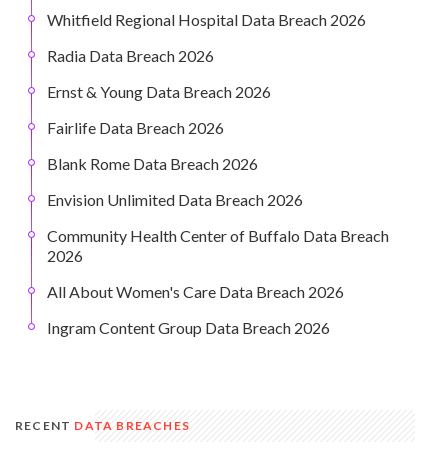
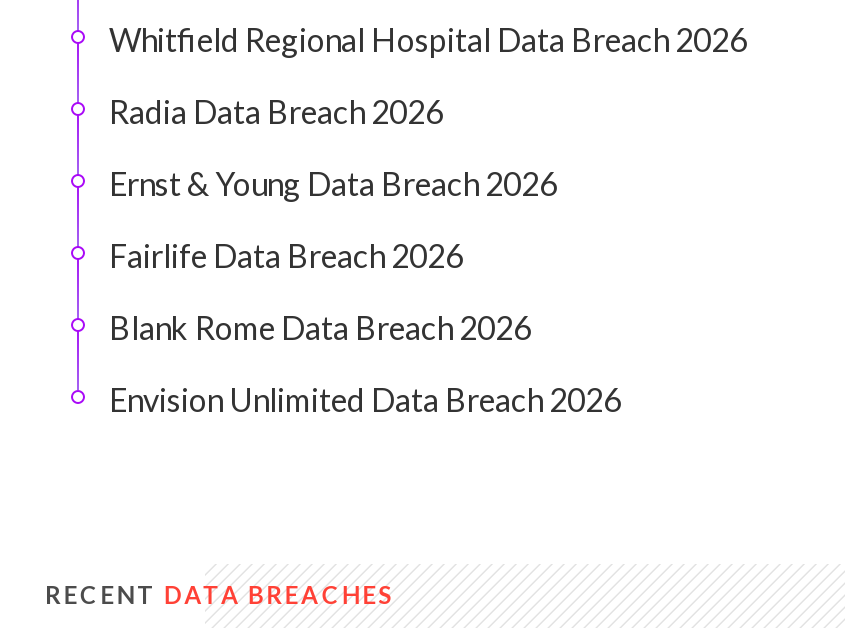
- Community Health Center of Buffalo Data Breach
- 2026
- All About Women's Care Data Breach 2026
- Ingram Content Group Data Breach 2026
